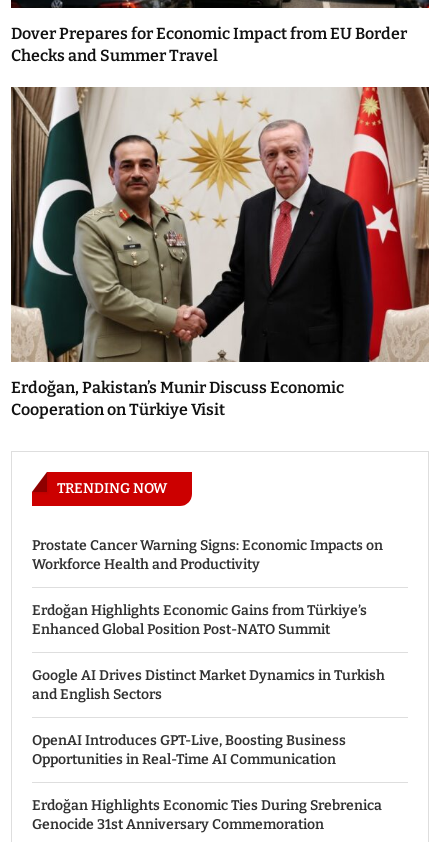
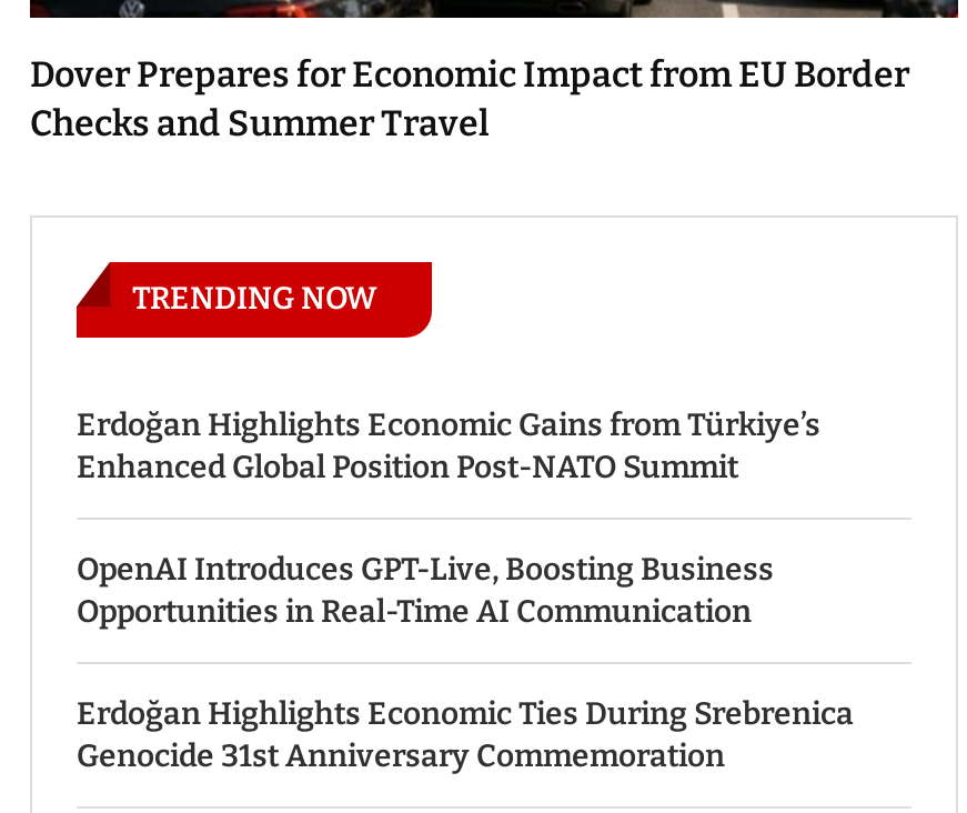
- [image]
- Erdoğan, Pakistan’s Munir Discuss Economic
- Cooperation on Türkiye Visit

- Prostate Cancer Warning Signs: Economic Impacts on
- Workforce Health and Productivity

- Google AI Drives Distinct Market Dynamics in Turkish
- and English Sectors
